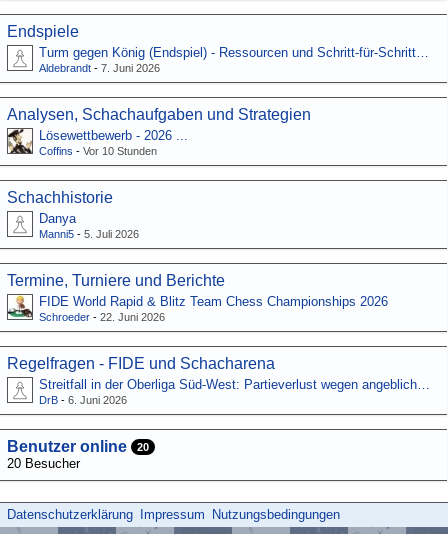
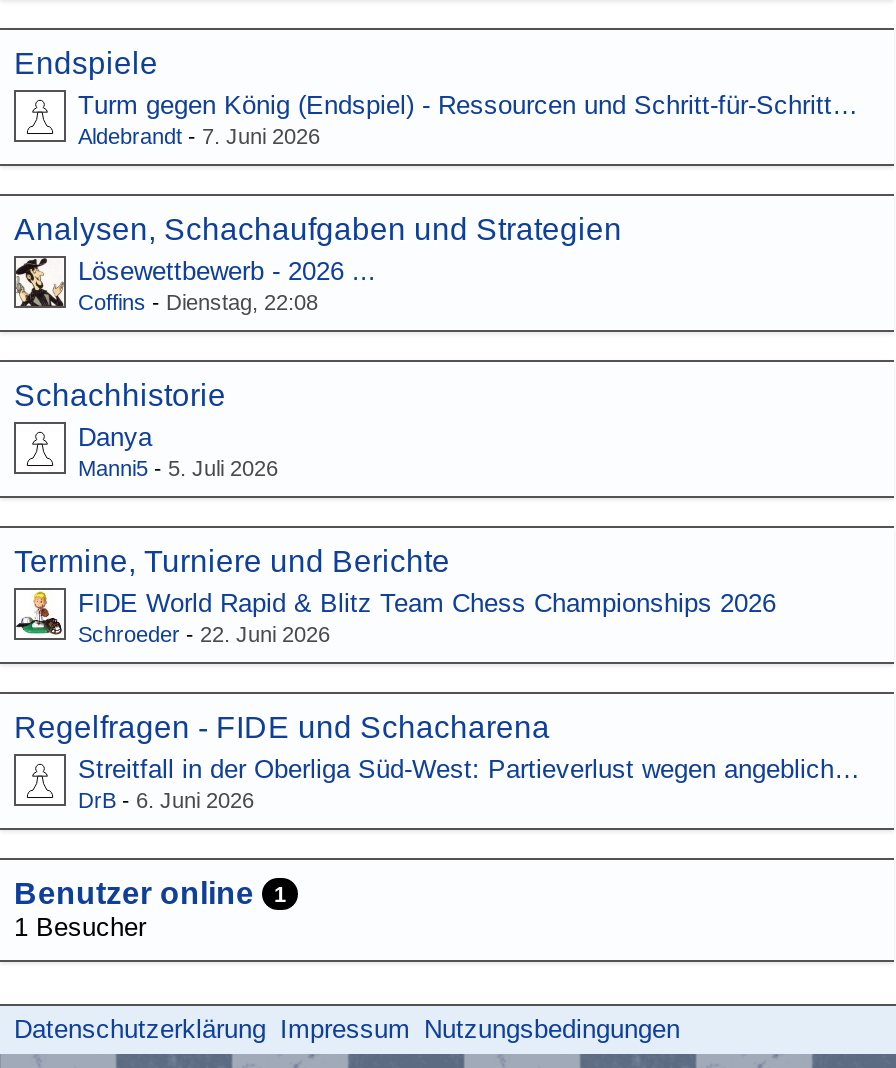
- Coffins - Vor 10 Stunden
+ Coffins - Dienstag, 22:08

- Benutzer online 20
+ Benutzer online 1

- 20 Besucher
+ 1 Besucher
